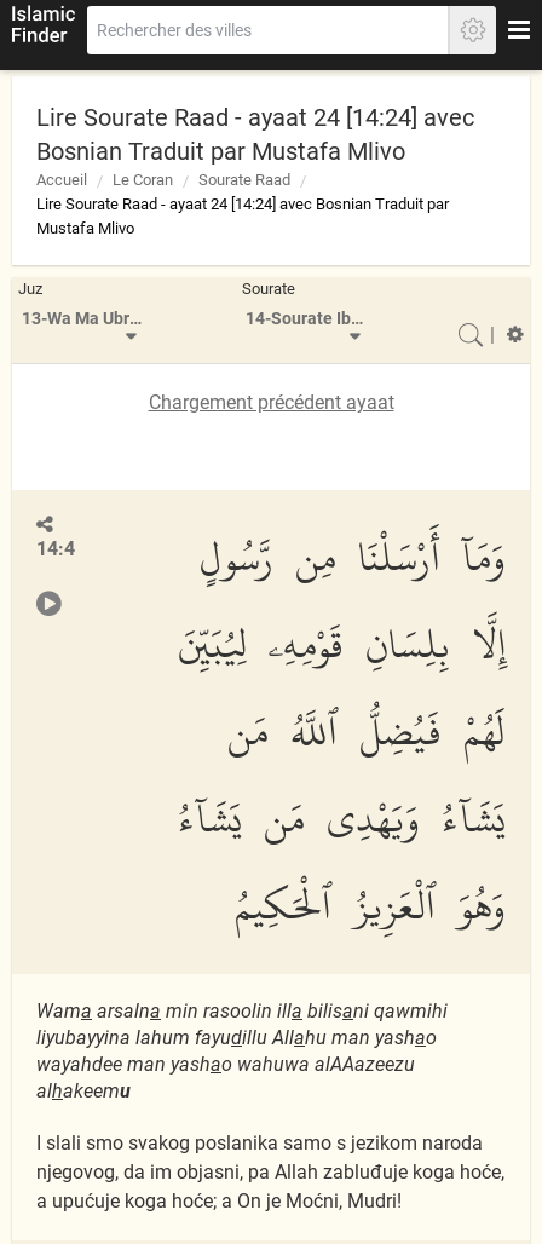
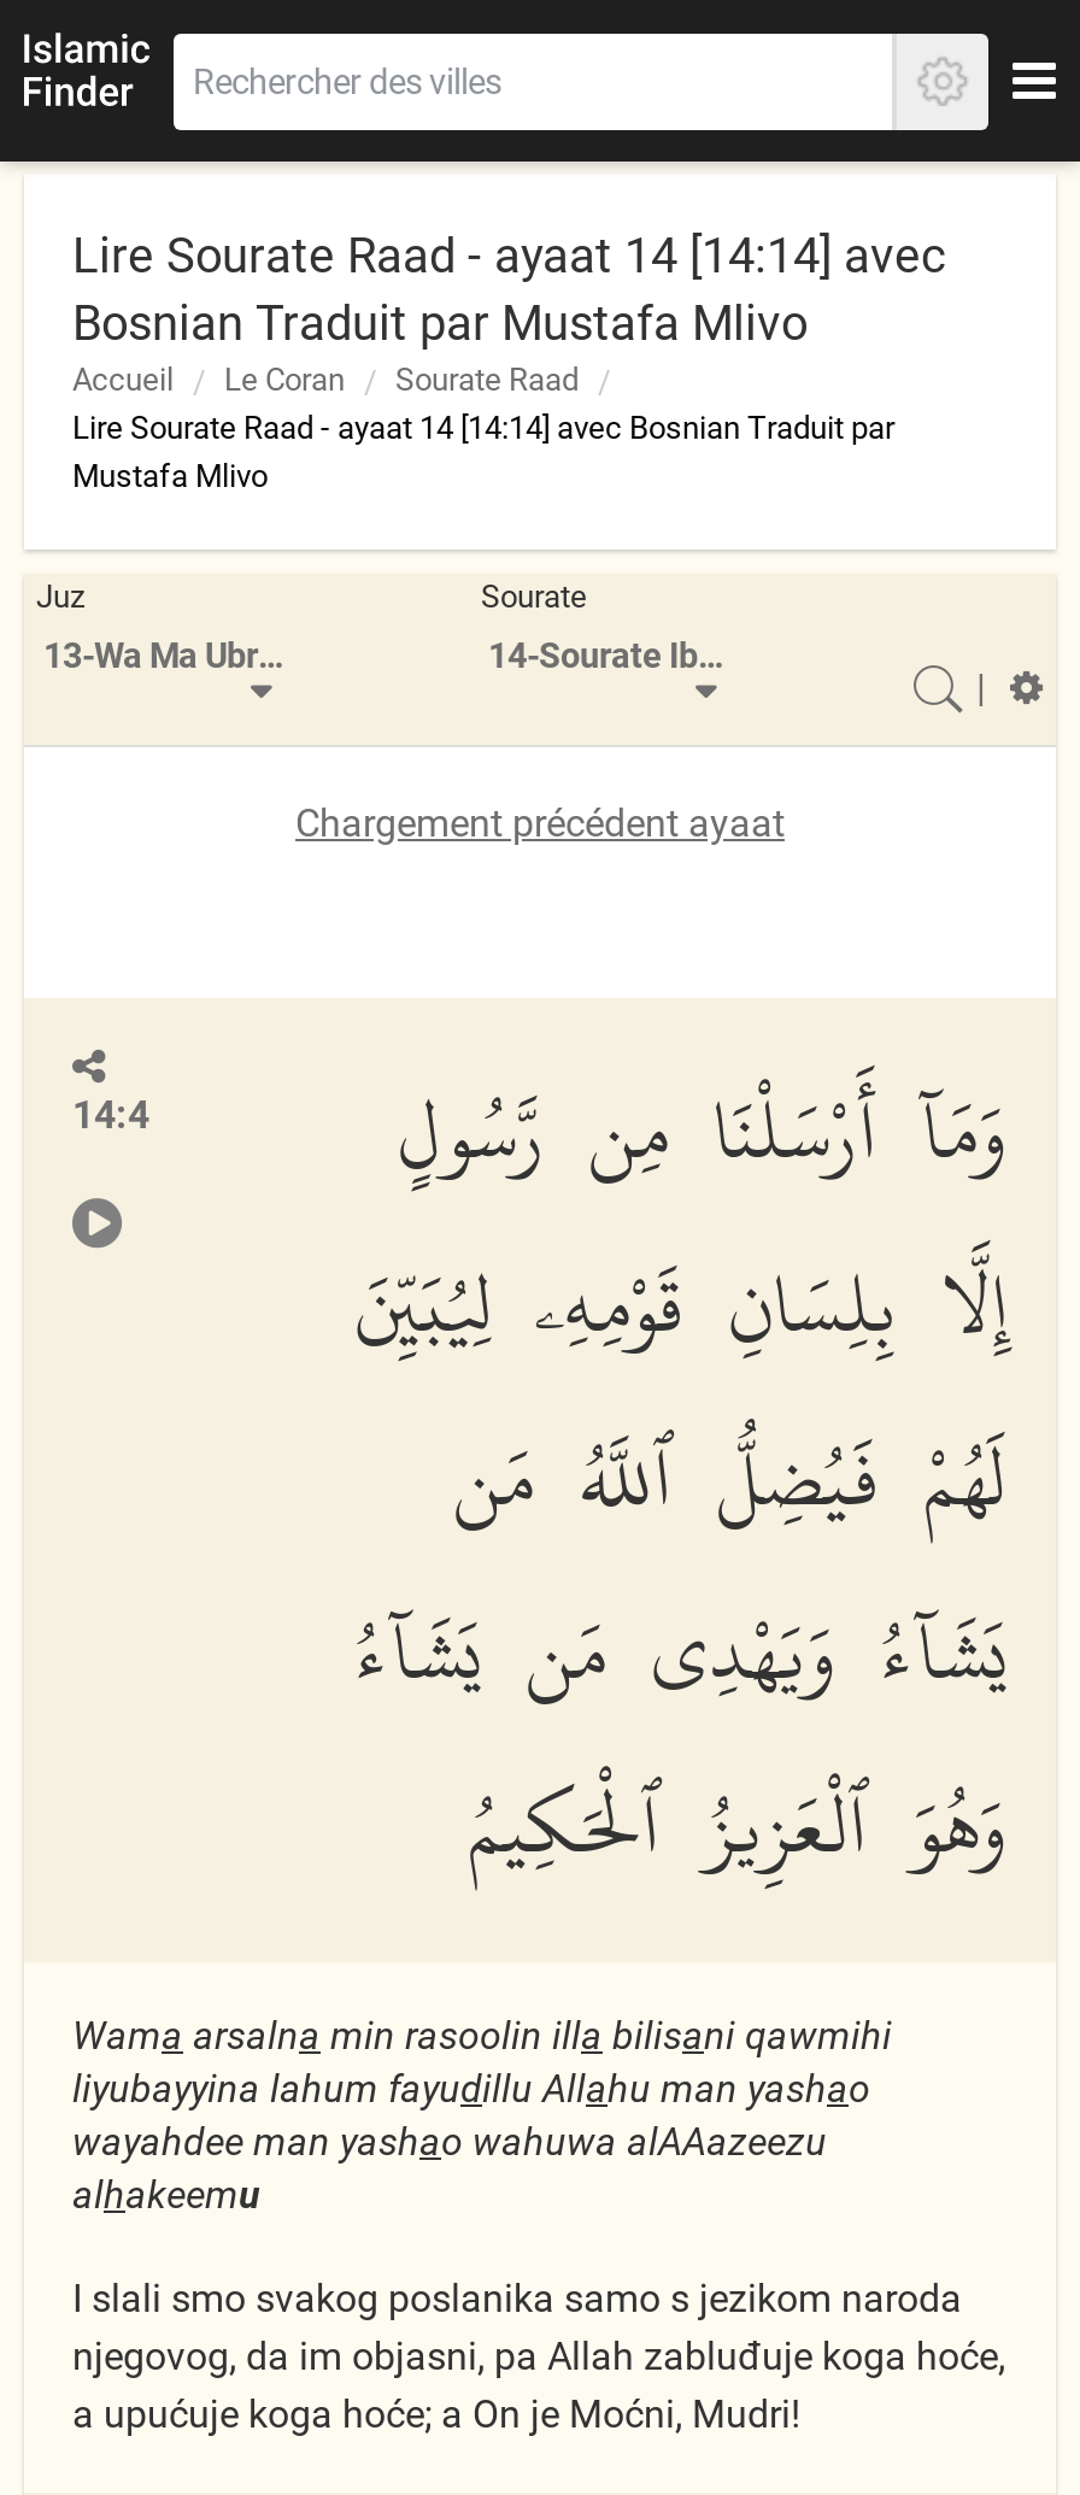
- Lire Sourate Raad - ayaat 24 [14:24] avec
+ Lire Sourate Raad - ayaat 14 [14:14] avec

- Lire Sourate Raad - ayaat 24 [14:24] avec Bosnian Traduit par
+ Lire Sourate Raad - ayaat 14 [14:14] avec Bosnian Traduit par
